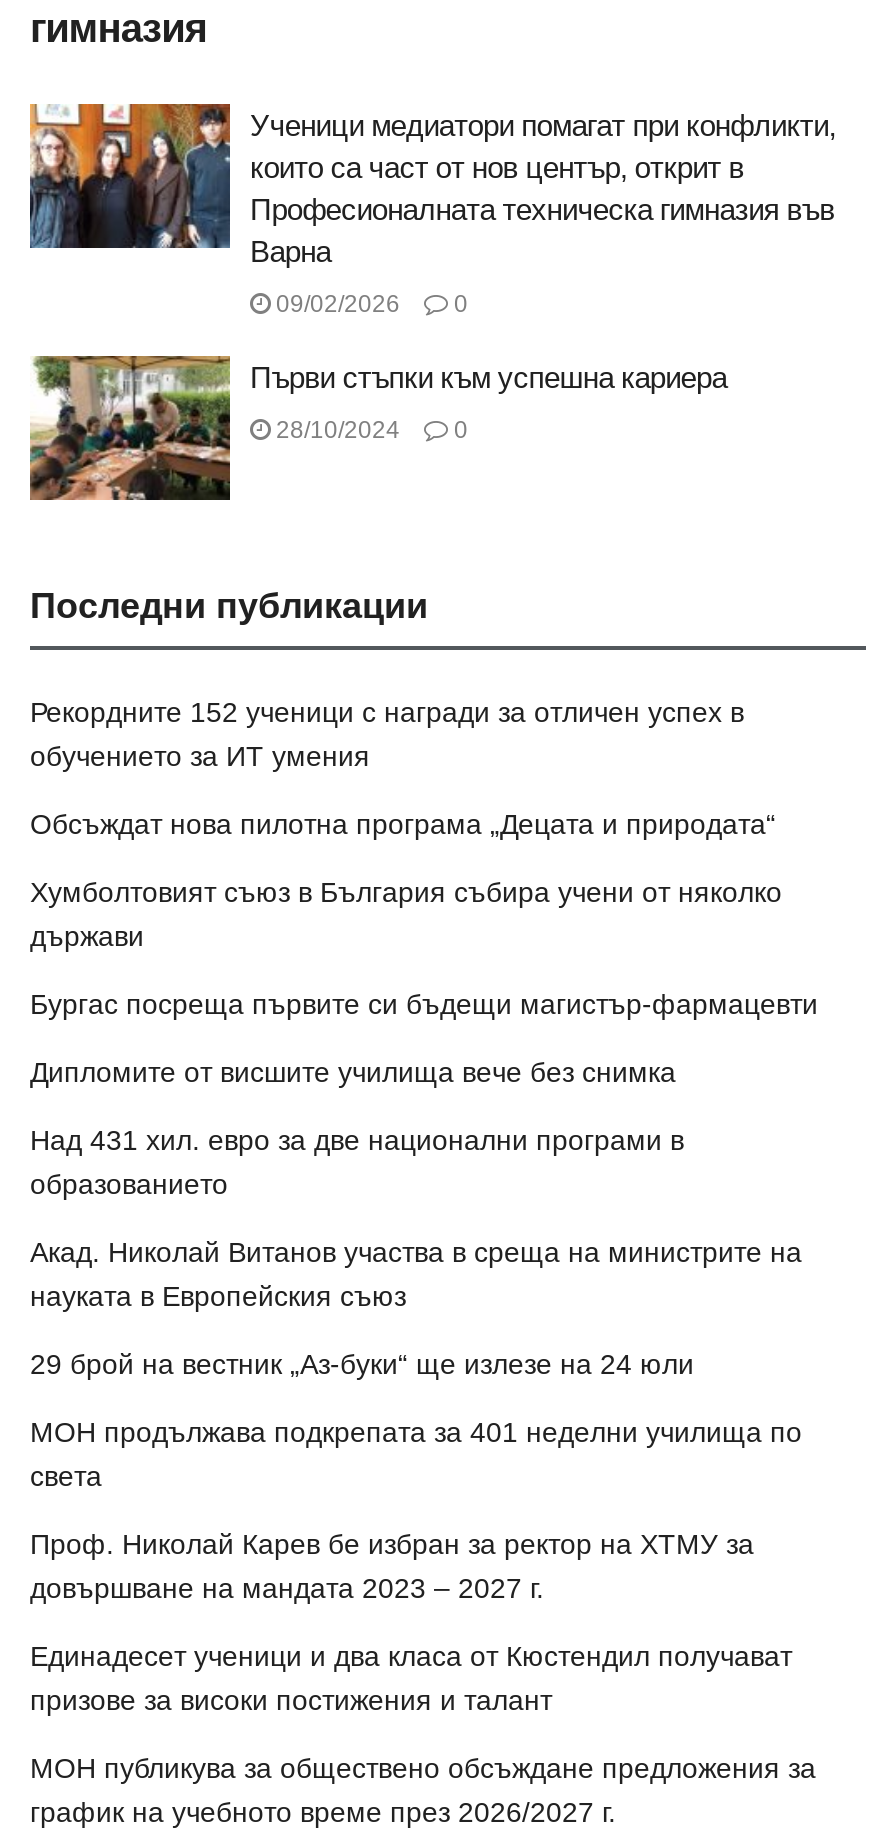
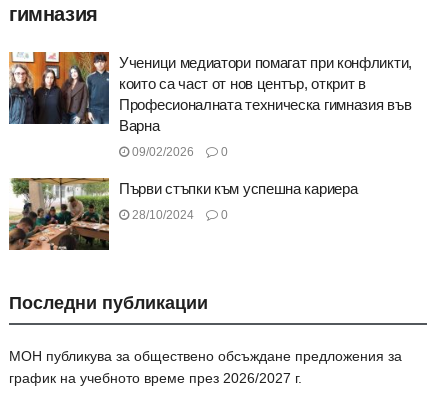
- Рекордните 152 ученици с награди за отличен успех в
- обучението за ИТ умения
- Обсъждат нова пилотна програма „Децата и природата“
- Хумболтовият съюз в България събира учени от няколко
- държави
- Бургас посреща първите си бъдещи магистър-фармацевти
- Дипломите от висшите училища вече без снимка
- Над 431 хил. евро за две национални програми в
- образованието
- Акад. Николай Витанов участва в среща на министрите на
- науката в Европейския съюз
- 29 брой на вестник „Аз-буки“ ще излезе на 24 юли
- МОН продължава подкрепата за 401 неделни училища по
- света
- Проф. Николай Карев бе избран за ректор на ХТМУ за
- довършване на мандата 2023 – 2027 г.
- Единадесет ученици и два класа от Кюстендил получават
- призове за високи постижения и талант
